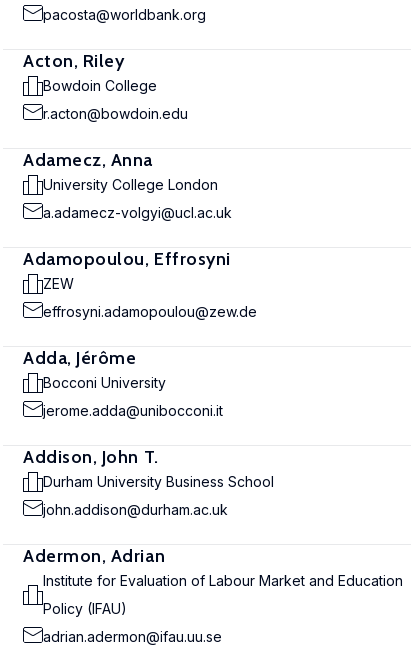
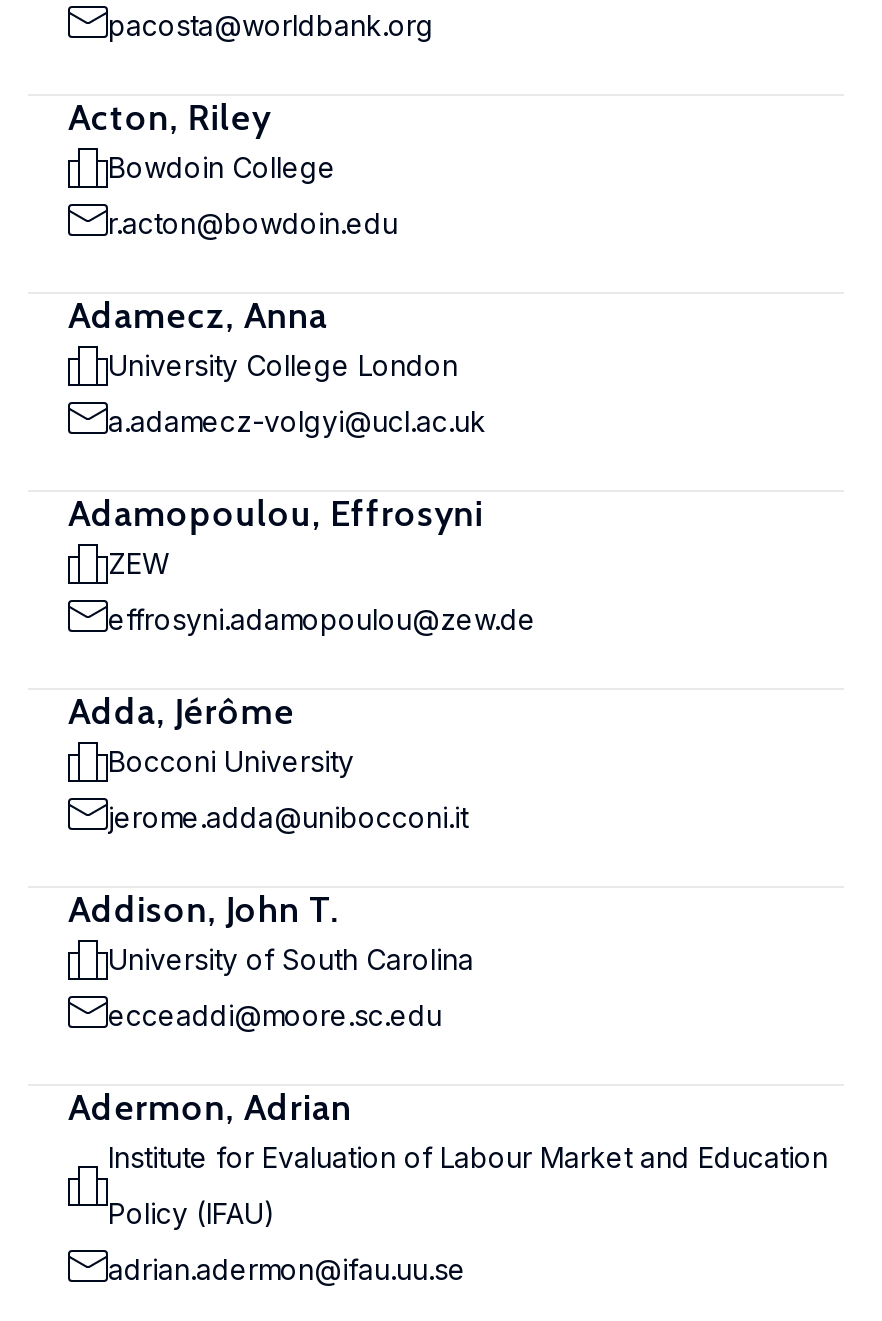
- Durham University Business School
+ University of South Carolina

- john.addison@durham.ac.uk
+ ecceaddi@moore.sc.edu
